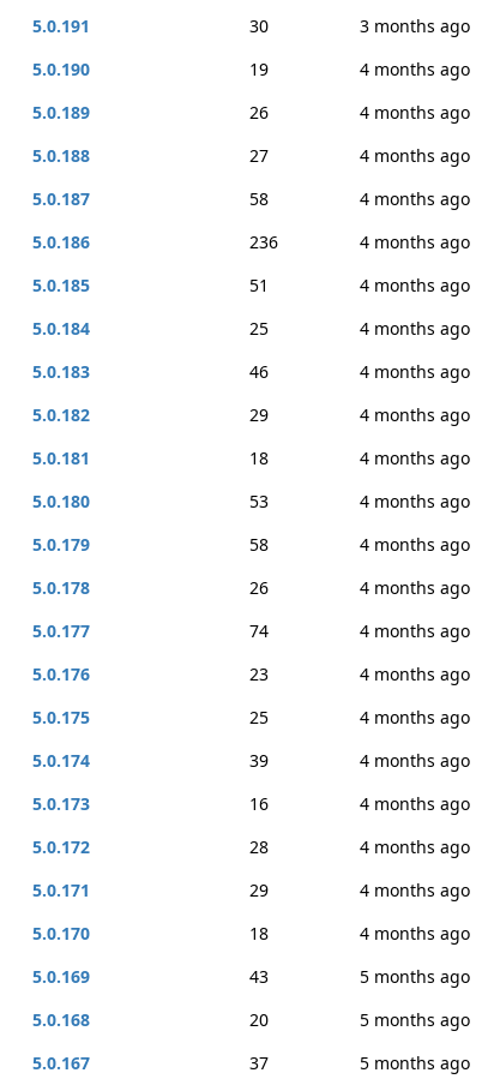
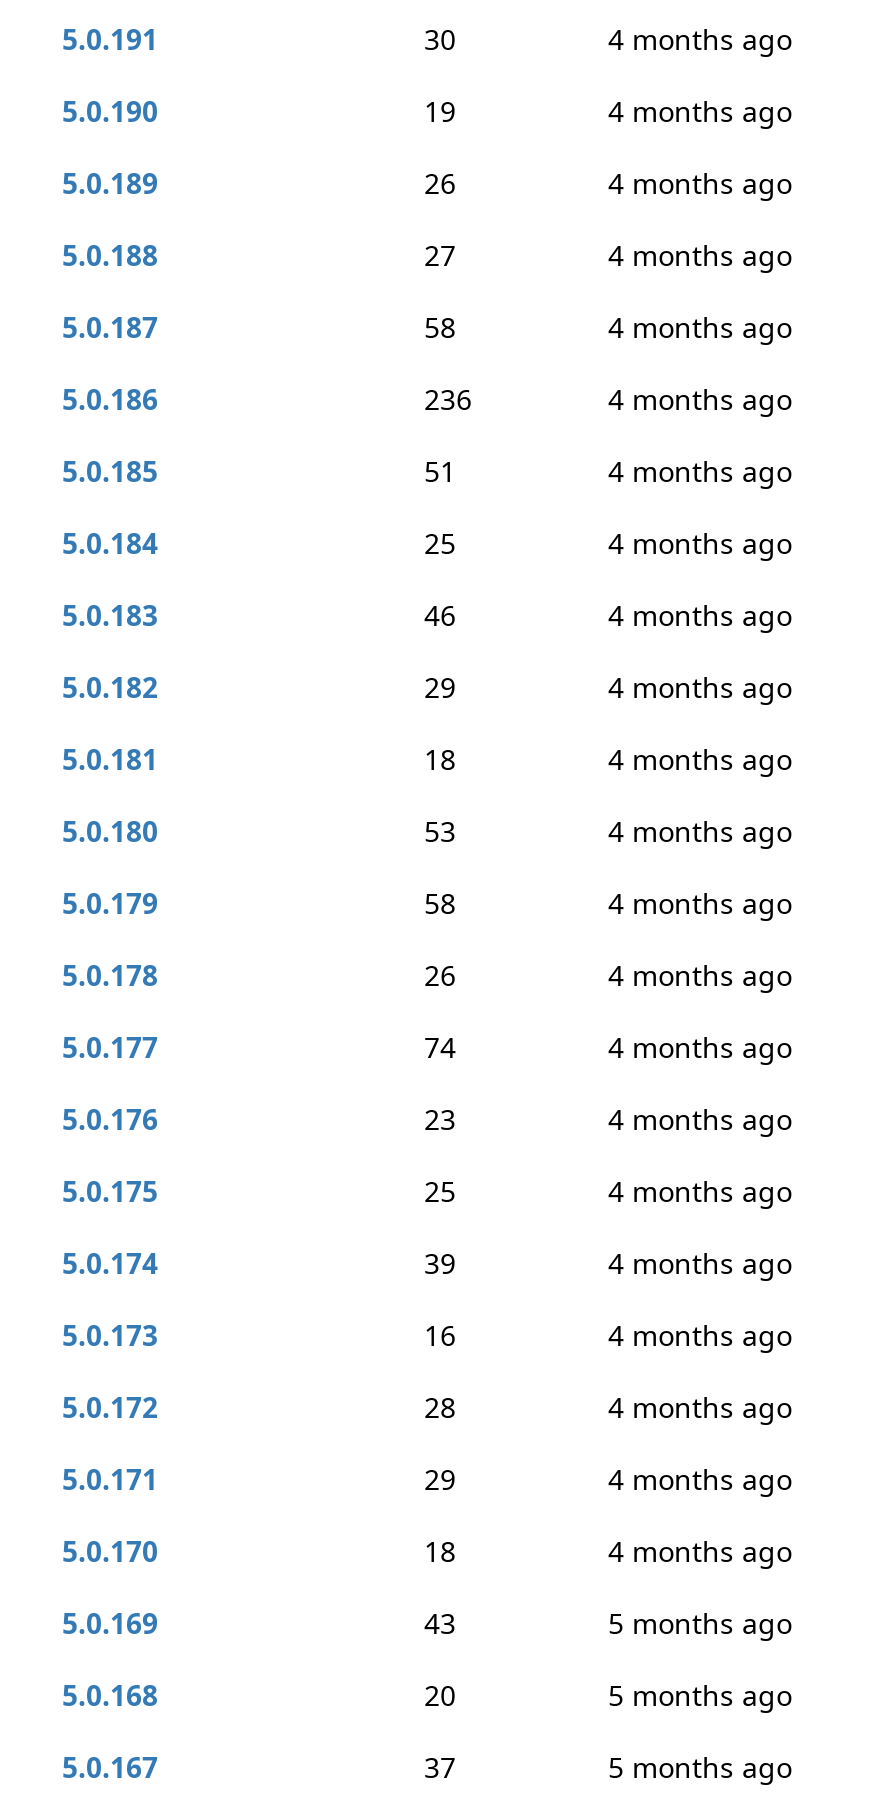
- 3 months ago
+ 4 months ago
